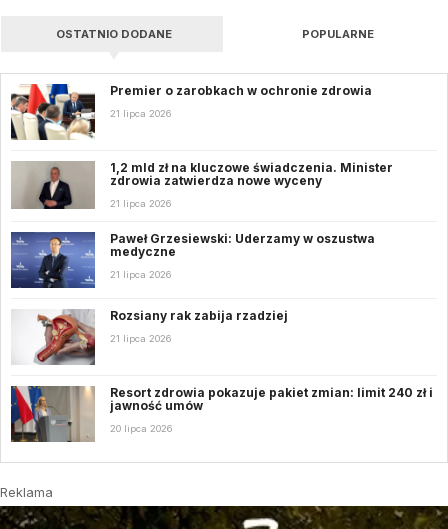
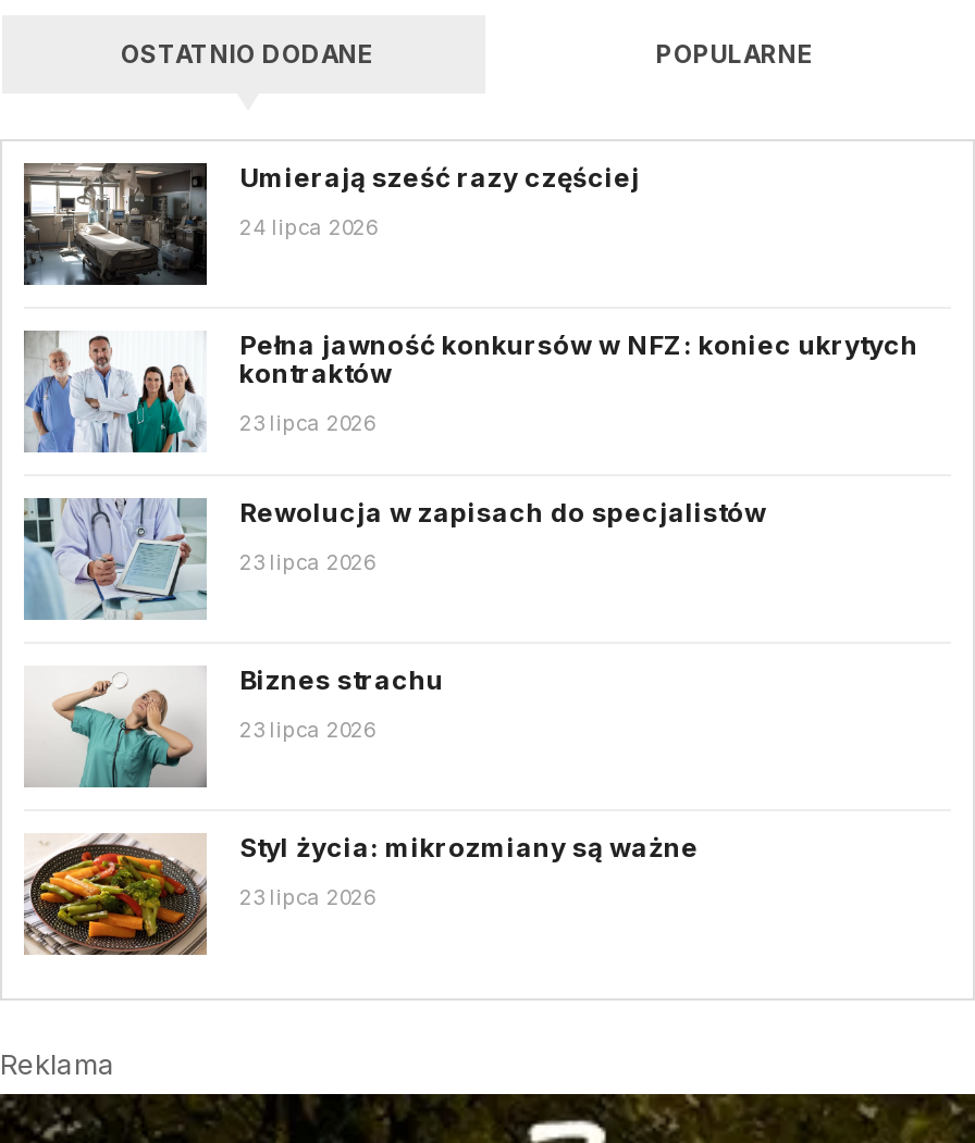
- [image]
- Premier o zarobkach w ochronie zdrowia
+ [image]
+ Umierają sześć razy częściej

- 21 lipca 2026
+ 24 lipca 2026

- [image]
- 1,2 mld zł na kluczowe świadczenia. Minister
- zdrowia zatwierdza nowe wyceny
+ [image]
+ Pełna jawność konkursów w NFZ: koniec ukrytych
+ kontraktów

- 21 lipca 2026
+ 23 lipca 2026

- [image]
- Paweł Grzesiewski: Uderzamy w oszustwa
- medyczne
+ [image]
+ Rewolucja w zapisach do specjalistów

- 21 lipca 2026
+ 23 lipca 2026

- [image]
- Rozsiany rak zabija rzadziej
+ [image]
+ Biznes strachu

- 21 lipca 2026
+ 23 lipca 2026

- [image]
- Resort zdrowia pokazuje pakiet zmian: limit 240 zł i
- jawność umów
+ [image]
+ Styl życia: mikrozmiany są ważne

- 20 lipca 2026
+ 23 lipca 2026
